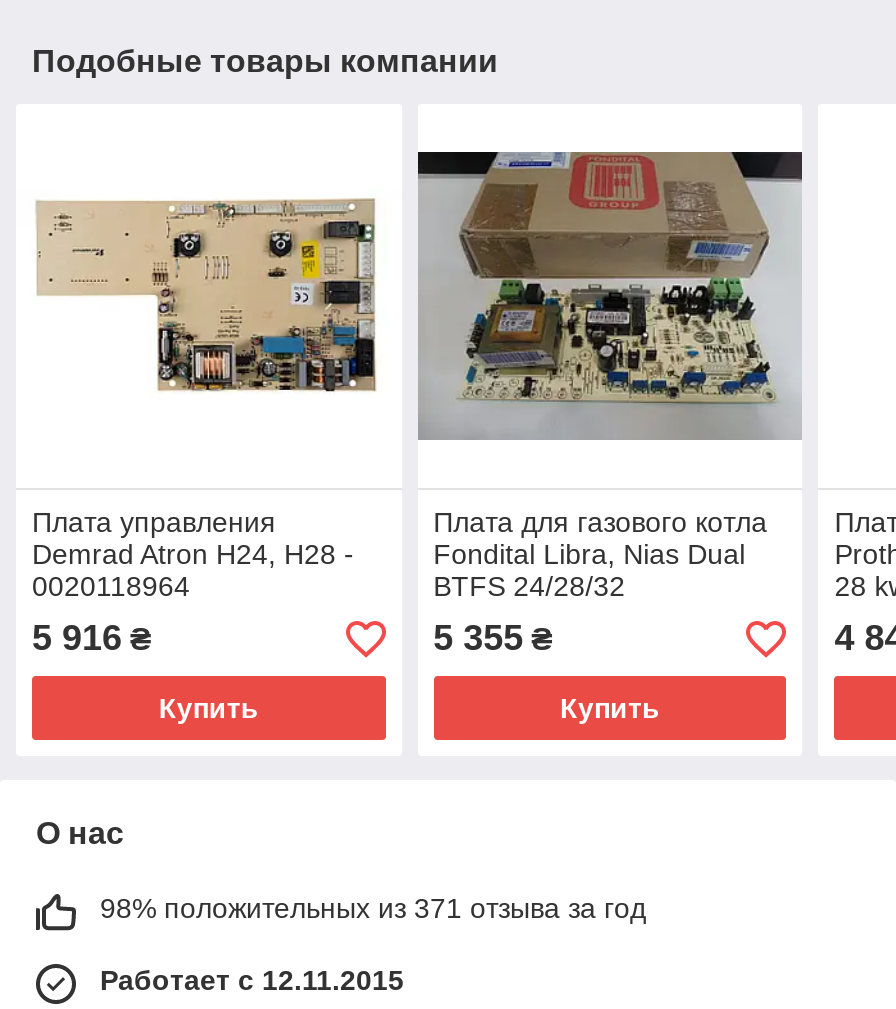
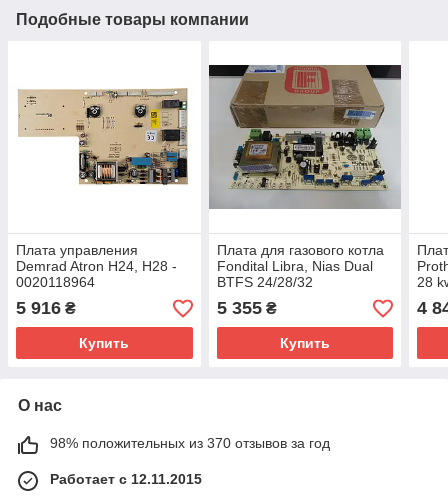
- 98% положительных из 371 отзыва за год
+ 98% положительных из 370 отзывов за год
